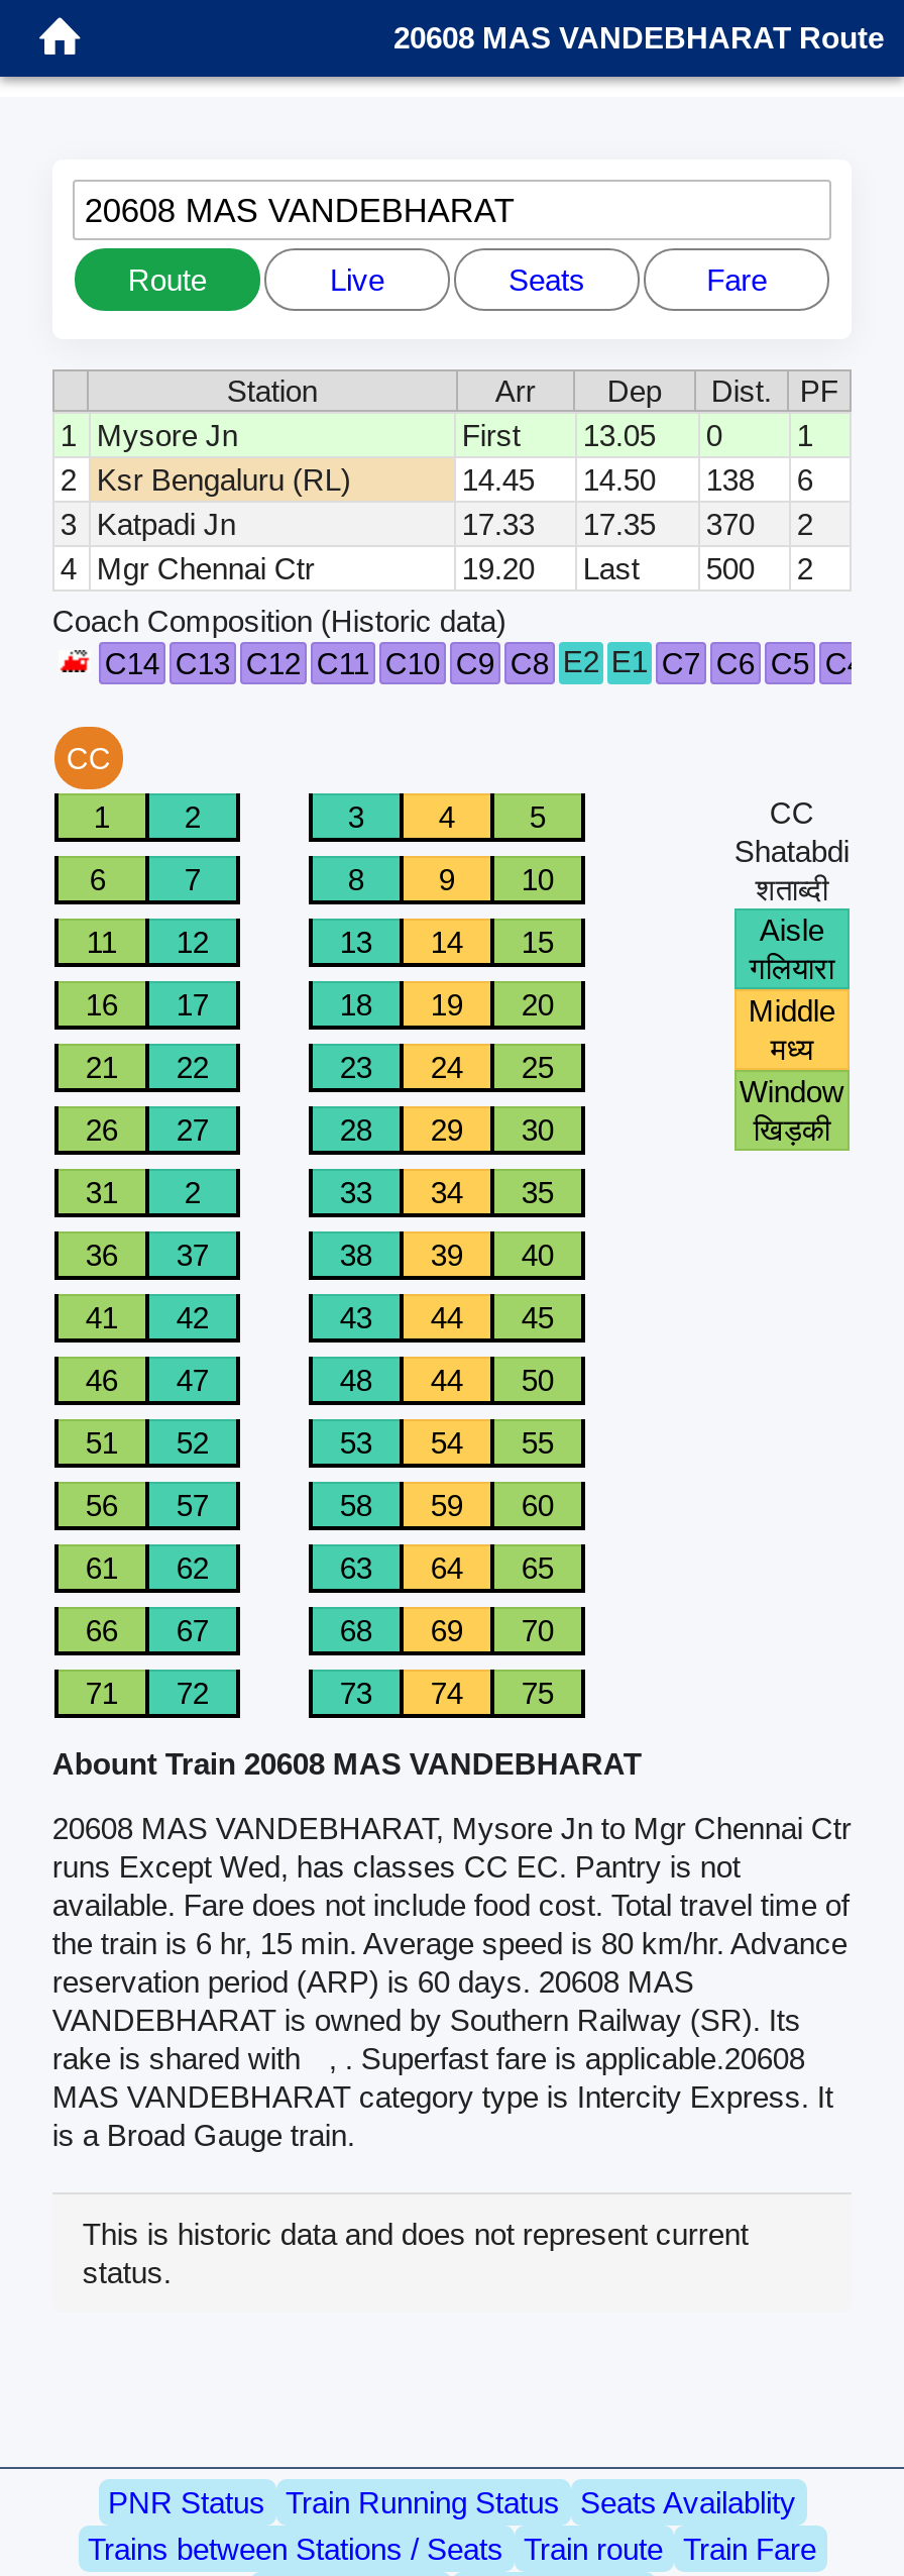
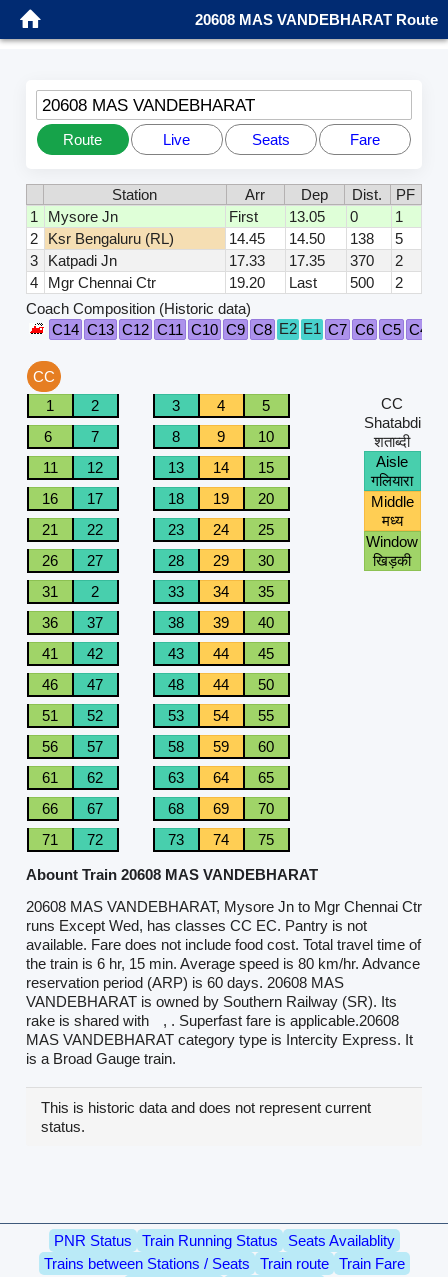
- 14.45 14.50 138 6
+ 14.45 14.50 138 5
